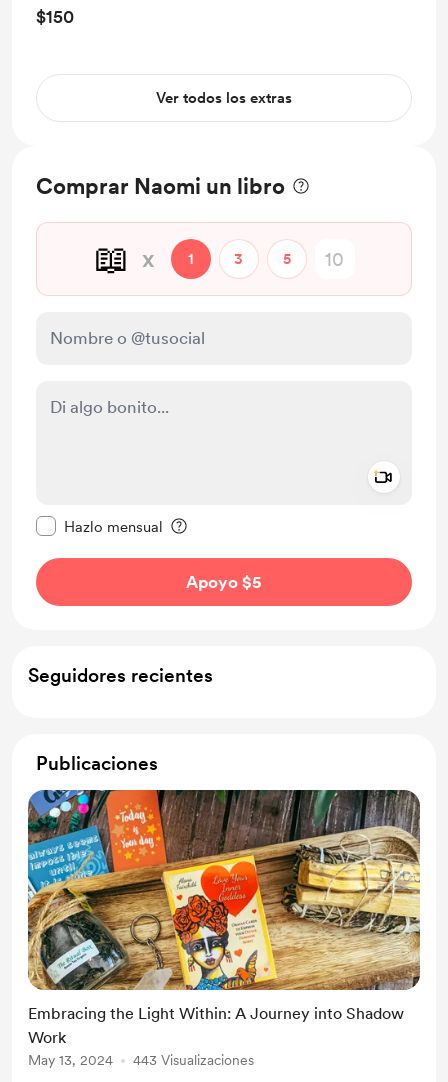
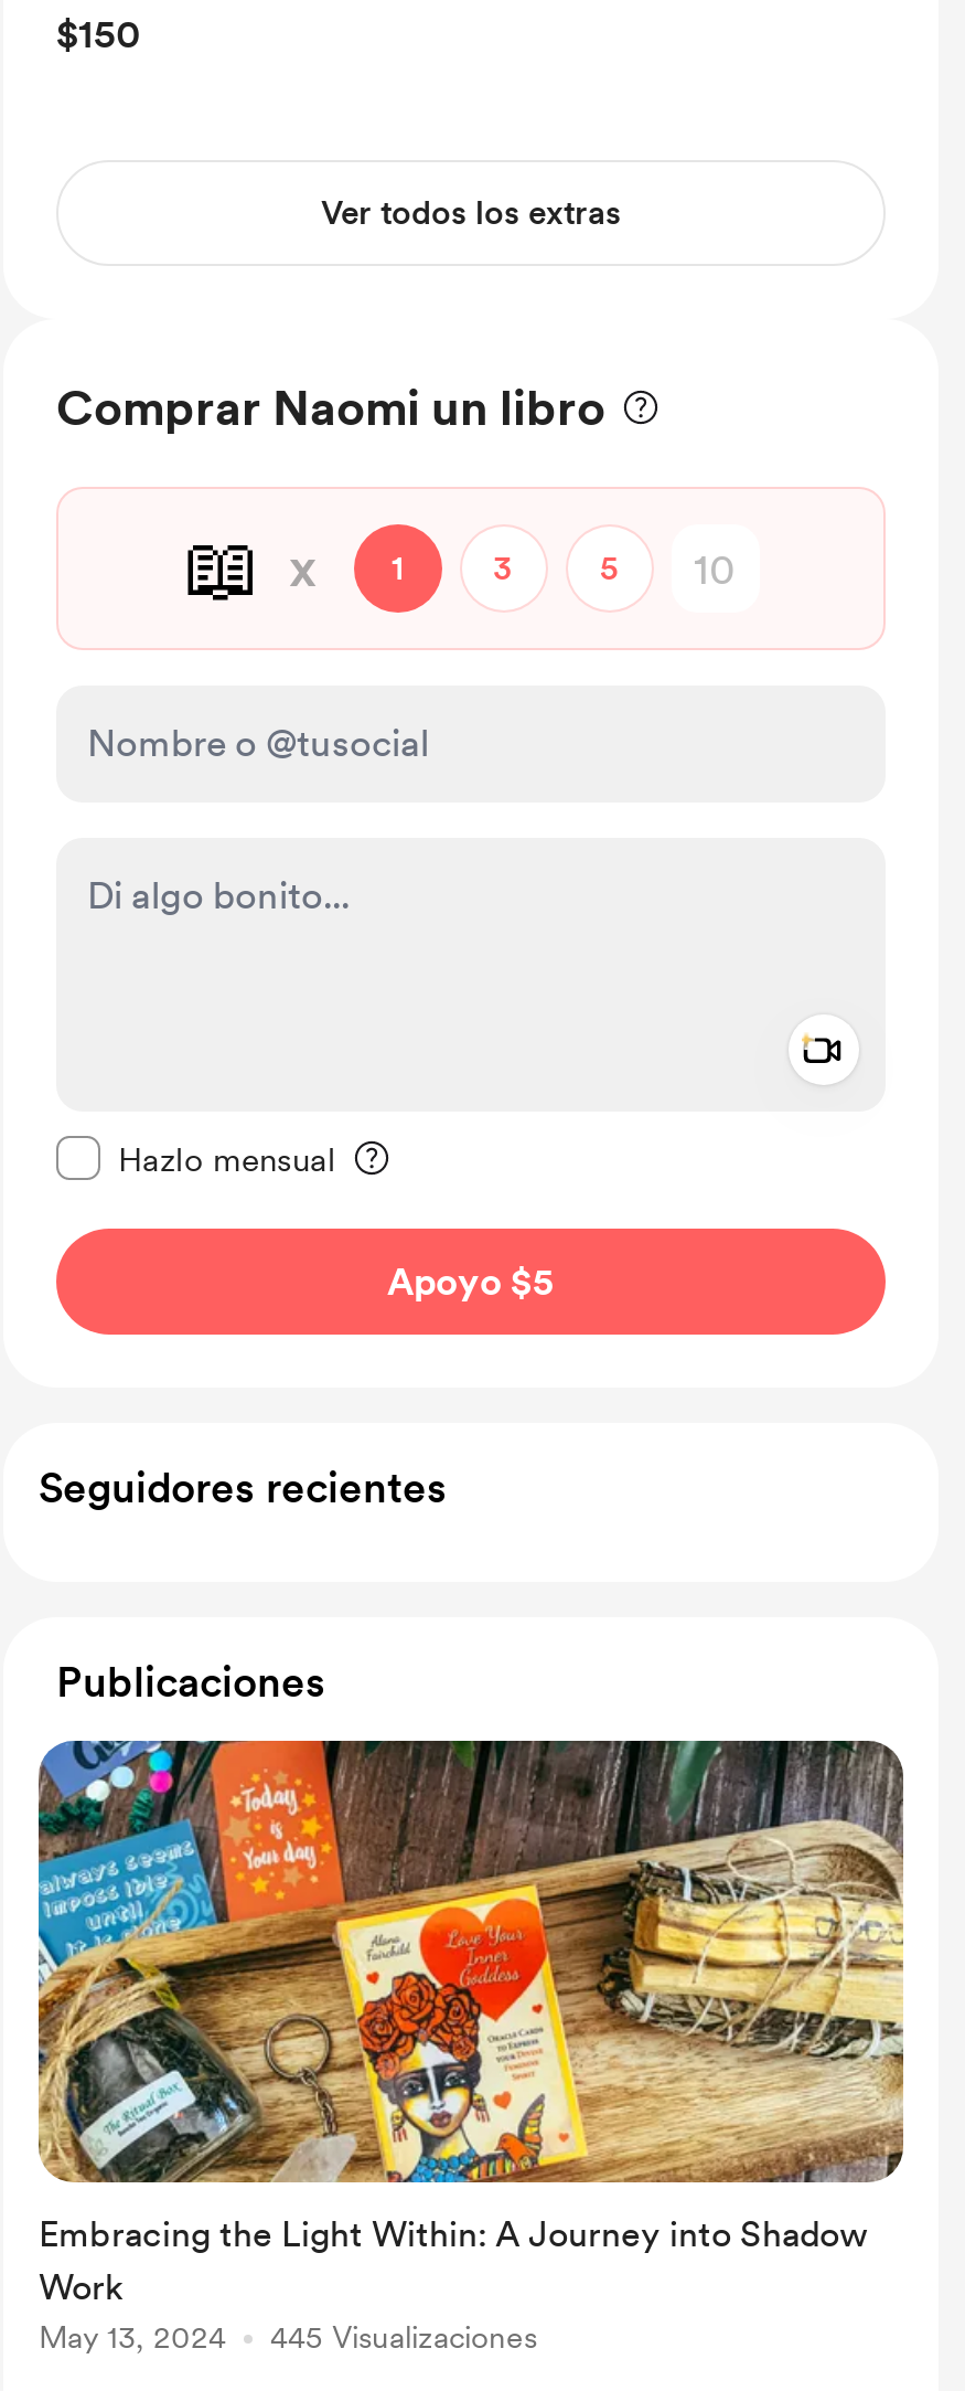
- 443 Visualizaciones
+ 445 Visualizaciones
